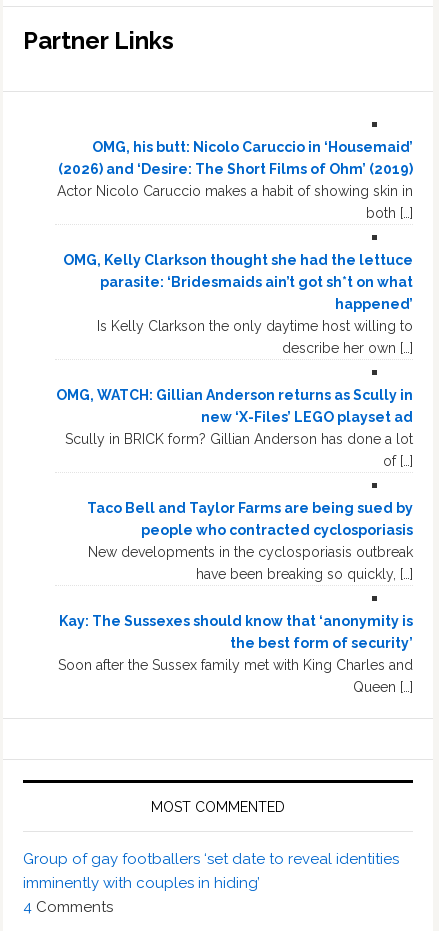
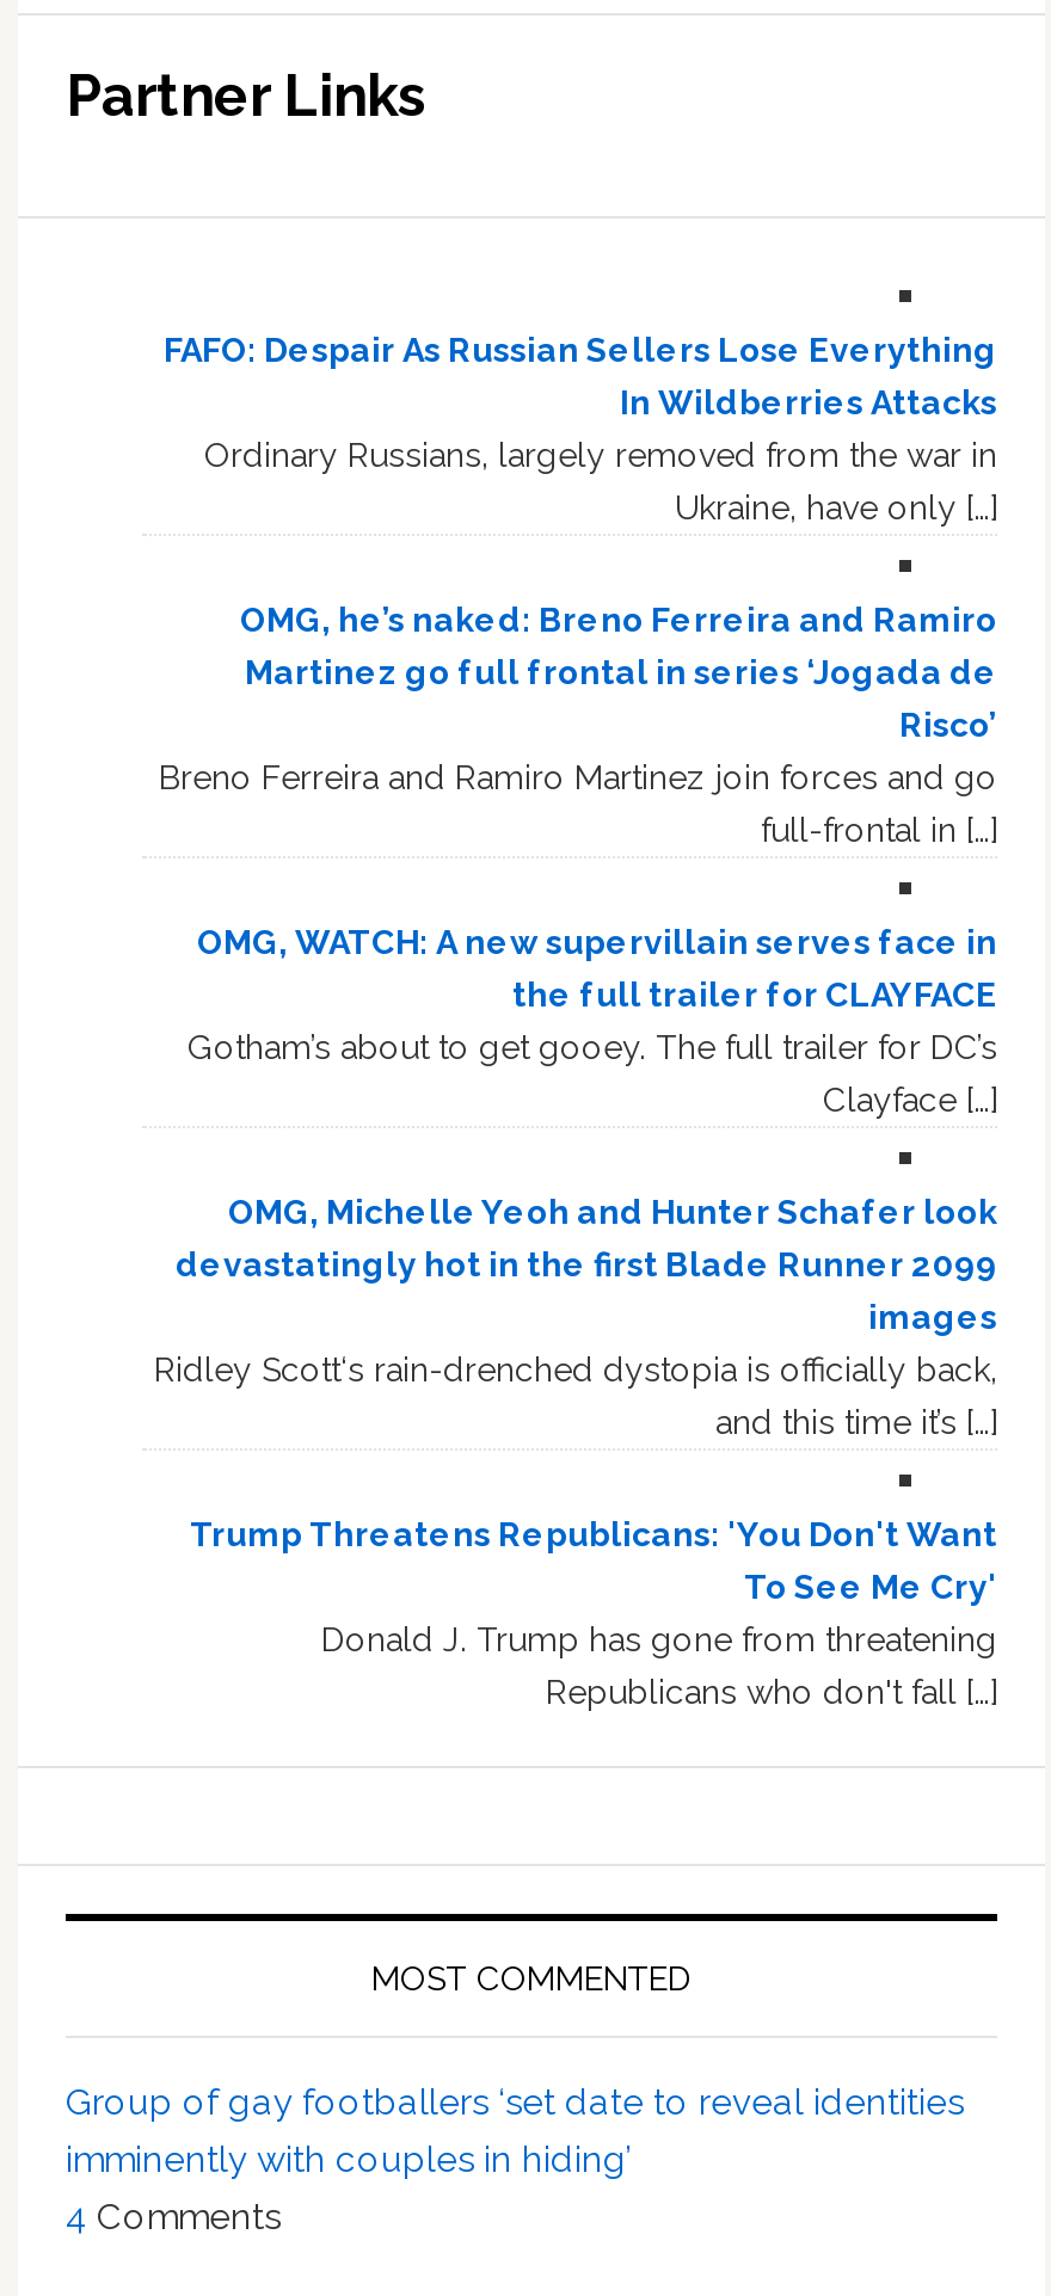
- OMG, his butt: Nicolo Caruccio in ‘Housemaid’
- (2026) and ‘Desire: The Short Films of Ohm’ (2019)
- Actor Nicolo Caruccio makes a habit of showing skin in
- both […]
+ FAFO: Despair As Russian Sellers Lose Everything
+ In Wildberries Attacks
+ Ordinary Russians, largely removed from the war in
+ Ukraine, have only […]

- OMG, Kelly Clarkson thought she had the lettuce
- parasite: ‘Bridesmaids ain’t got sh*t on what
- happened’
- Is Kelly Clarkson the only daytime host willing to
- describe her own […]
+ OMG, he’s naked: Breno Ferreira and Ramiro
+ Martinez go full frontal in series ‘Jogada de
+ Risco’
+ Breno Ferreira and Ramiro Martinez join forces and go
+ full-frontal in […]

- OMG, WATCH: Gillian Anderson returns as Scully in
- new ‘X-Files’ LEGO playset ad
- Scully in BRICK form? Gillian Anderson has done a lot
- of […]
+ OMG, WATCH: A new supervillain serves face in
+ the full trailer for CLAYFACE
+ Gotham’s about to get gooey. The full trailer for DC’s
+ Clayface […]

- Taco Bell and Taylor Farms are being sued by
- people who contracted cyclosporiasis
- New developments in the cyclosporiasis outbreak
- have been breaking so quickly, […]
+ OMG, Michelle Yeoh and Hunter Schafer look
+ devastatingly hot in the first Blade Runner 2099
+ images
+ Ridley Scott‘s rain-drenched dystopia is officially back,
+ and this time it’s […]

- Kay: The Sussexes should know that ‘anonymity is
- the best form of security’
- Soon after the Sussex family met with King Charles and
- Queen […]
+ Trump Threatens Republicans: 'You Don't Want
+ To See Me Cry'
+ Donald J. Trump has gone from threatening
+ Republicans who don't fall […]
